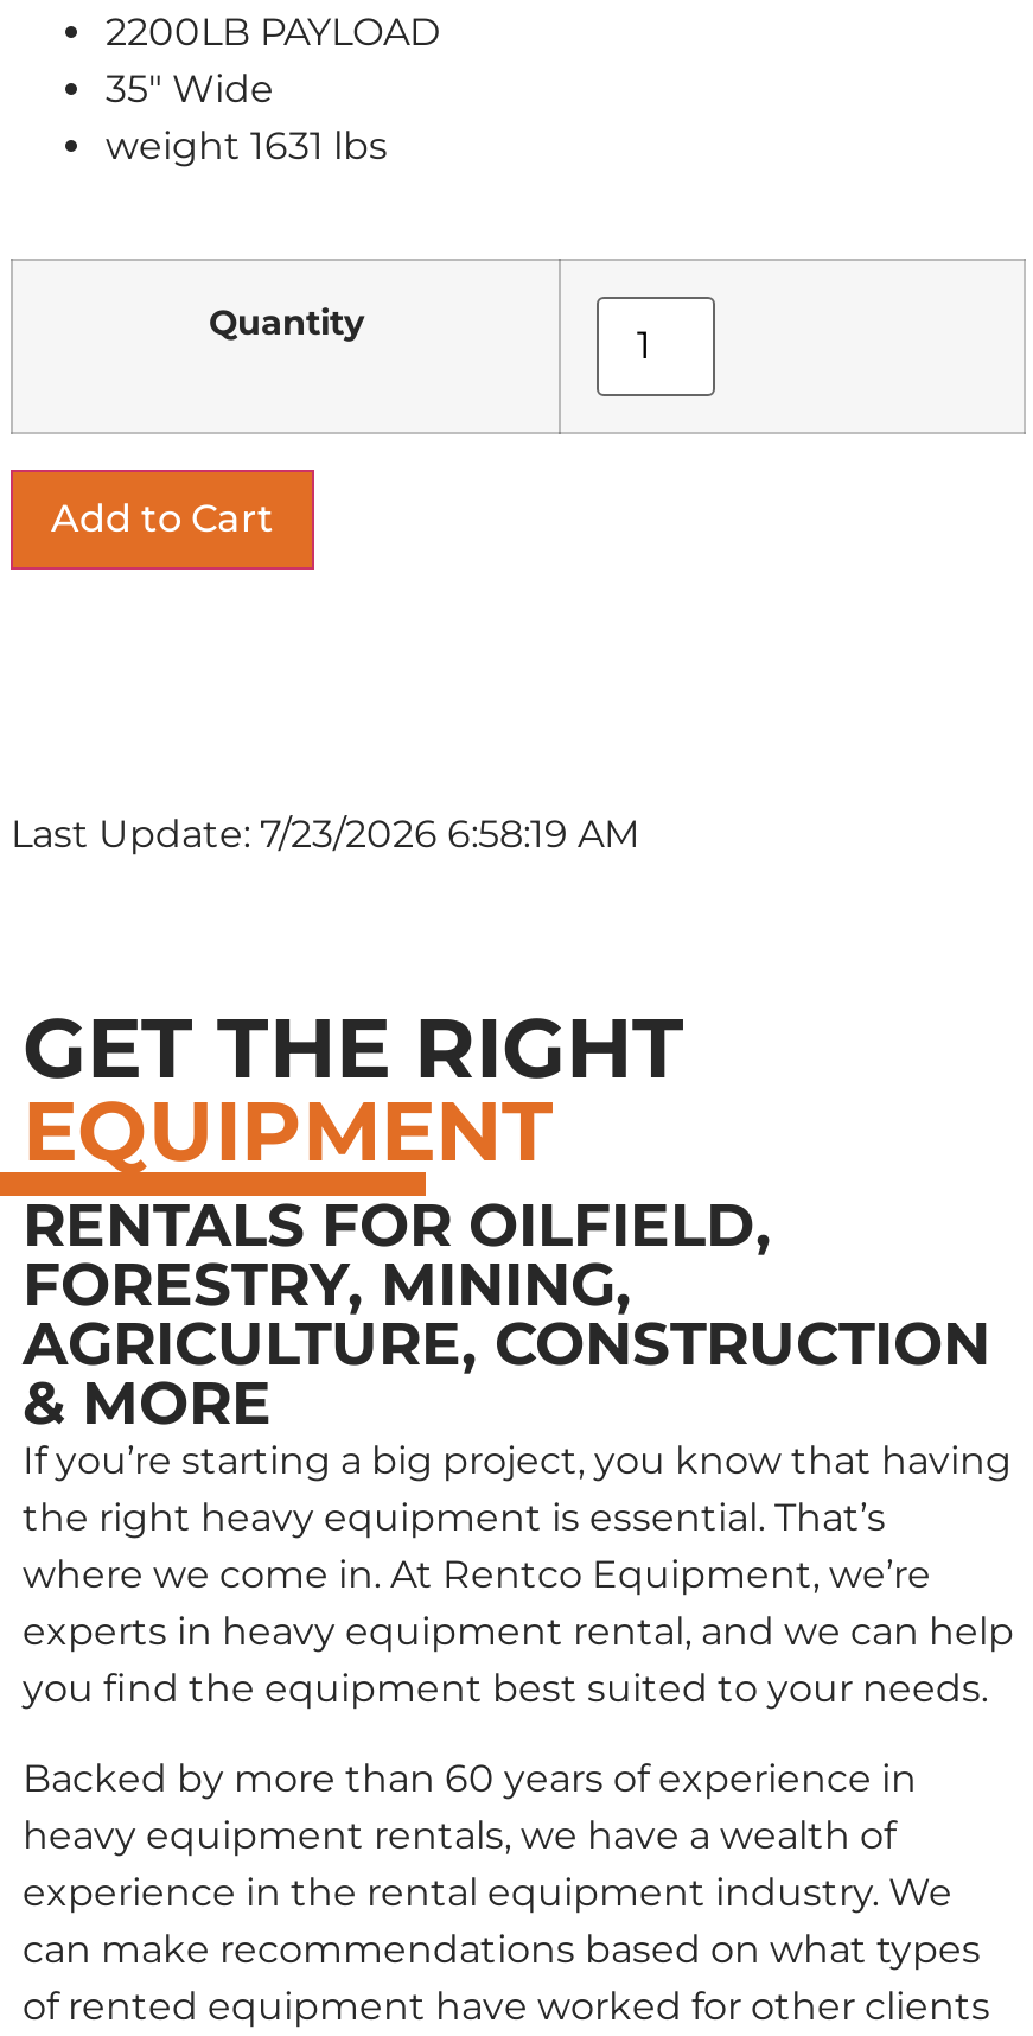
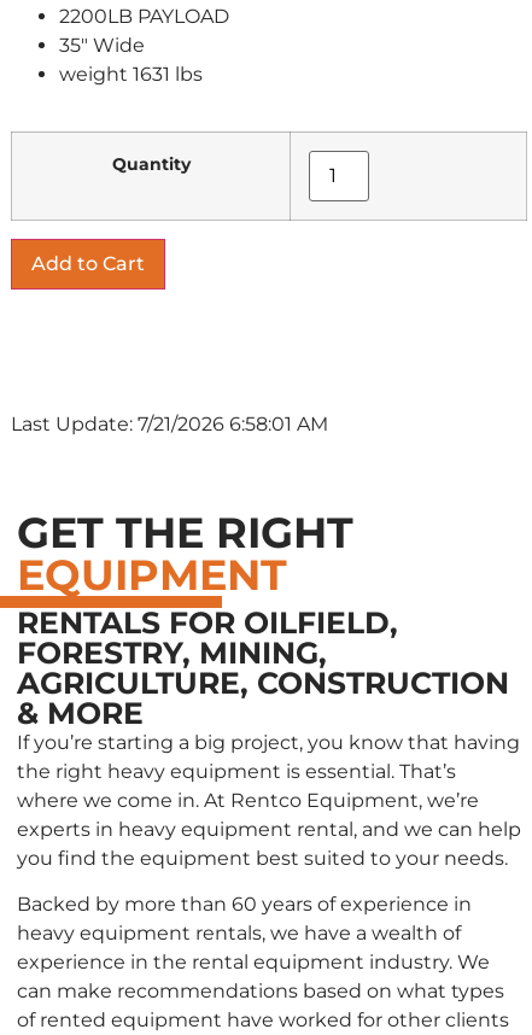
- Last Update: 7/23/2026 6:58:19 AM
+ Last Update: 7/21/2026 6:58:01 AM
